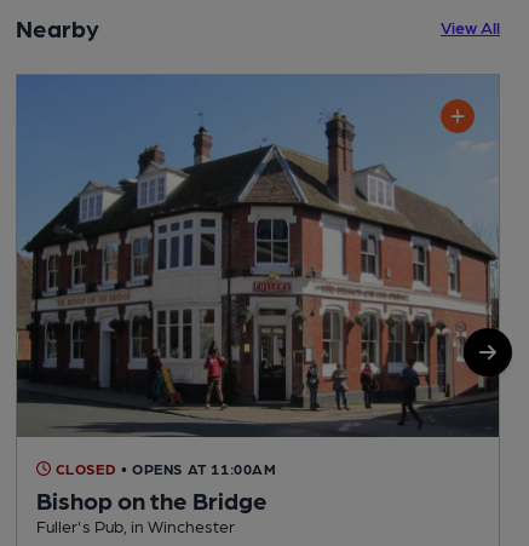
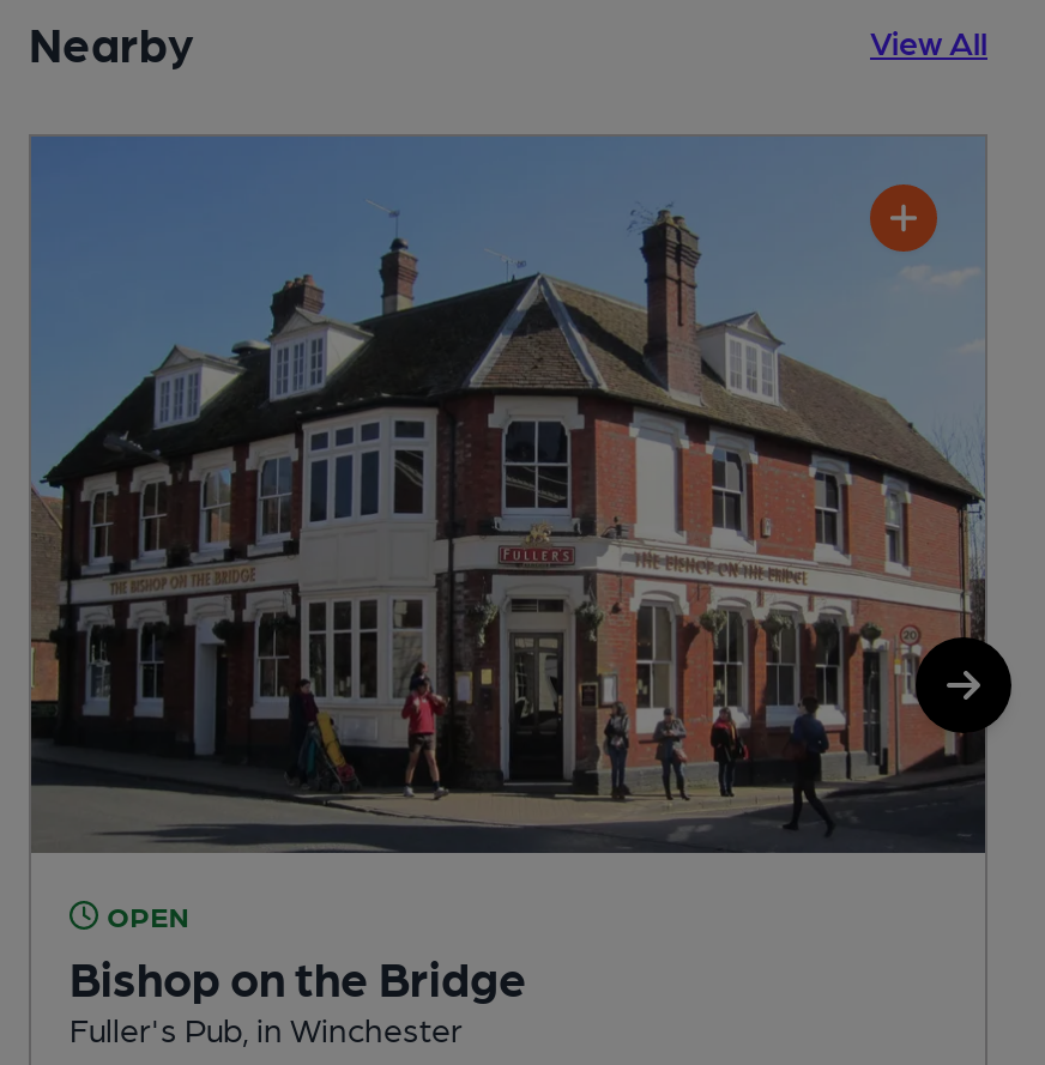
- CLOSED • OPENS AT 11:00AM
+ OPEN
